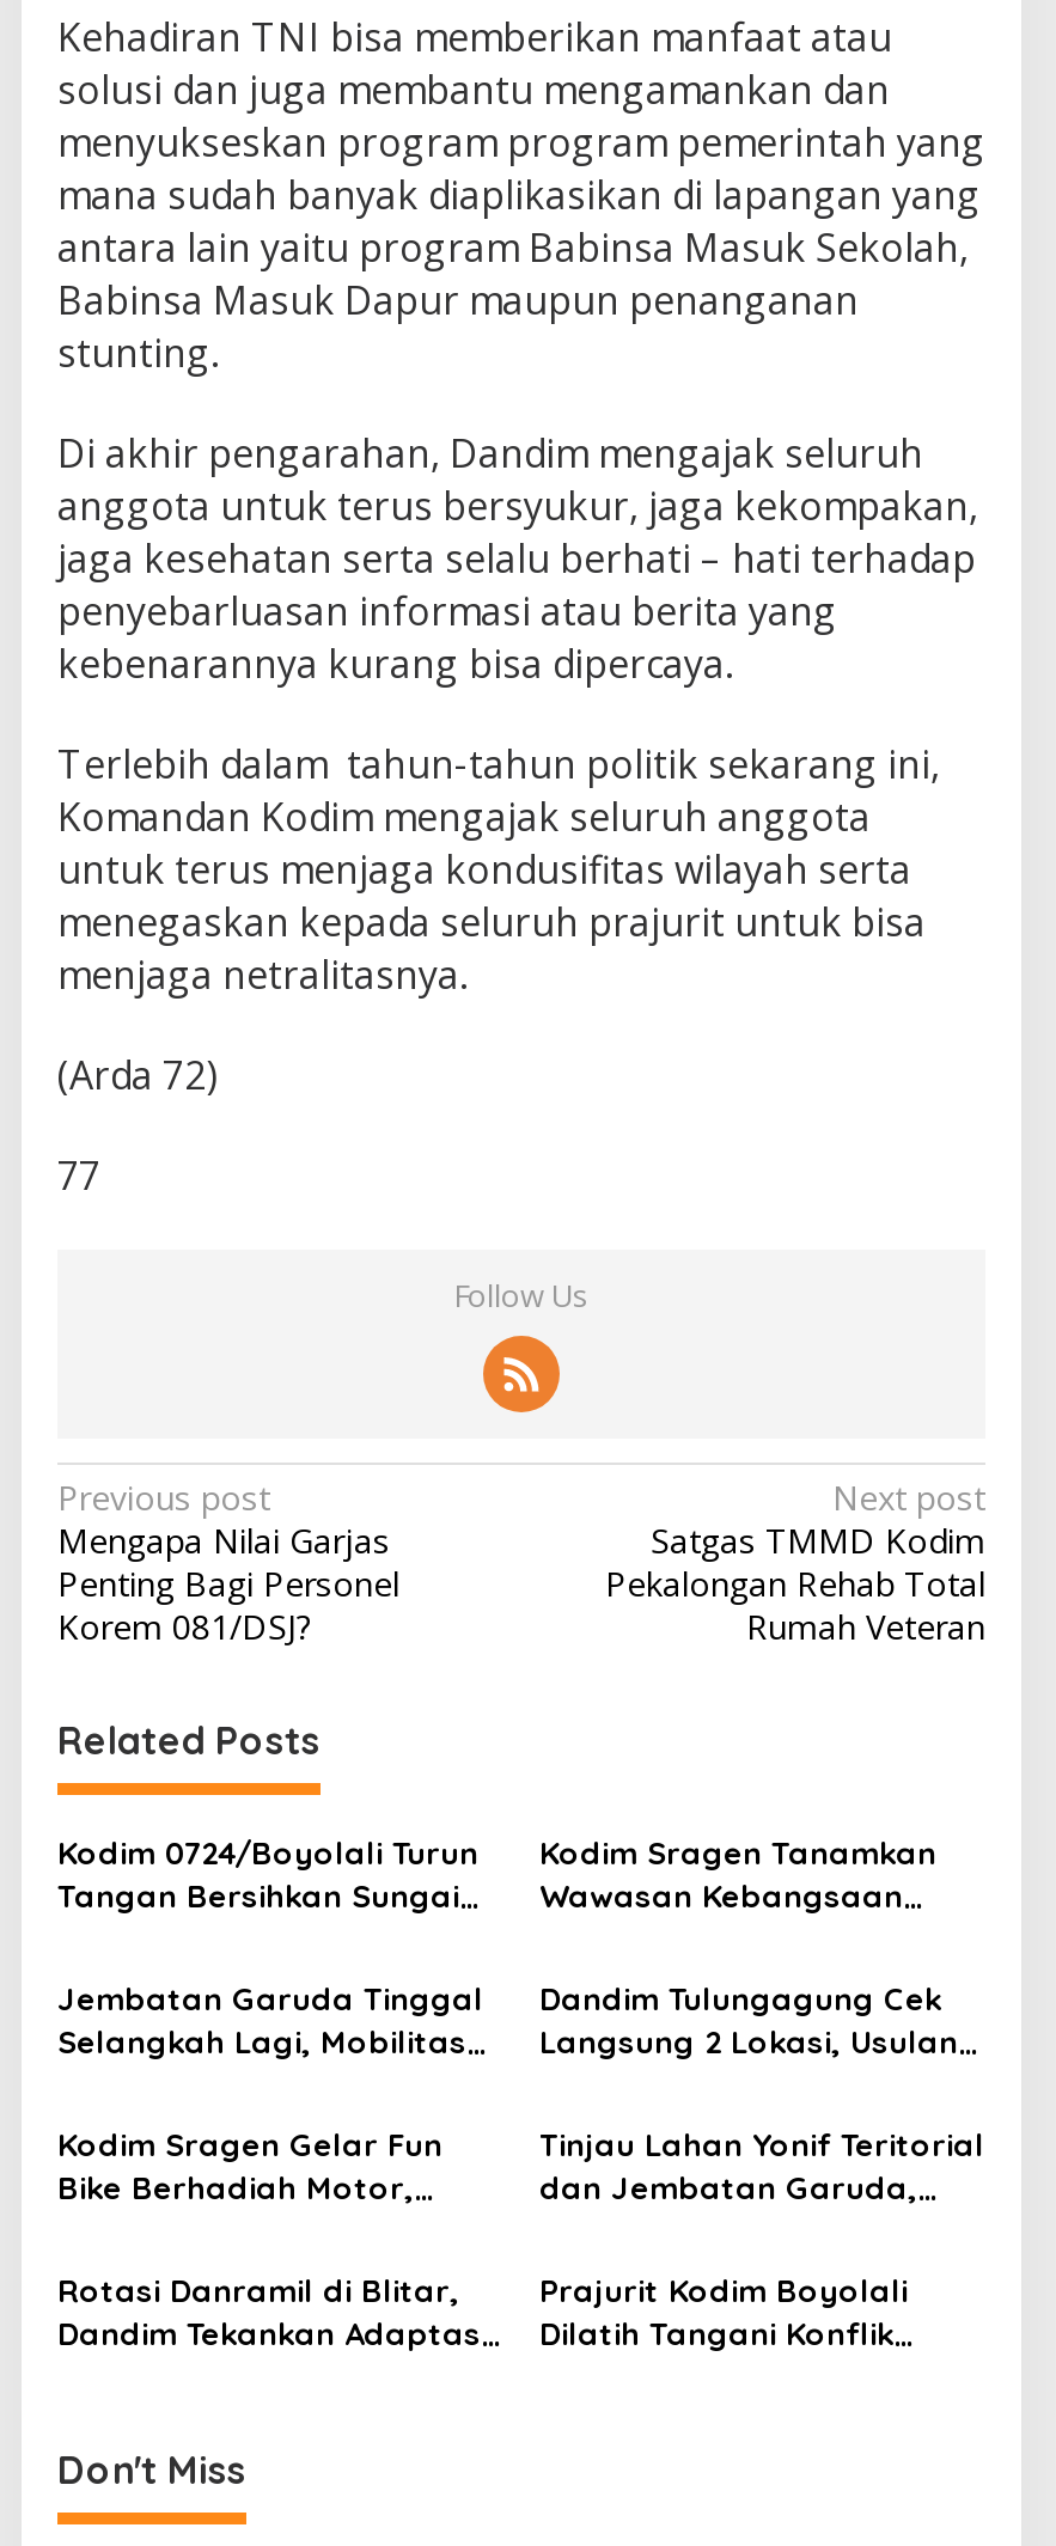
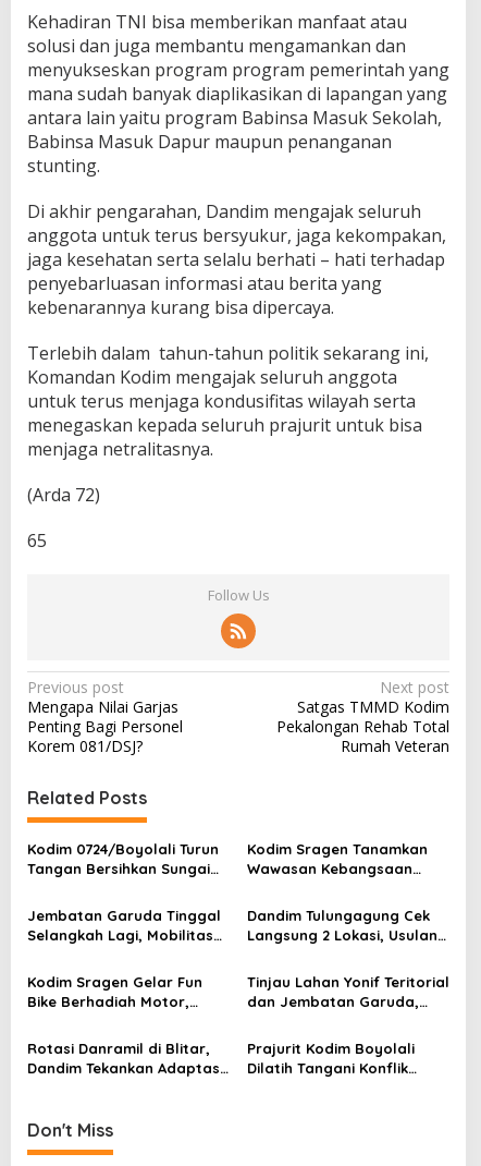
- 77
+ 65
